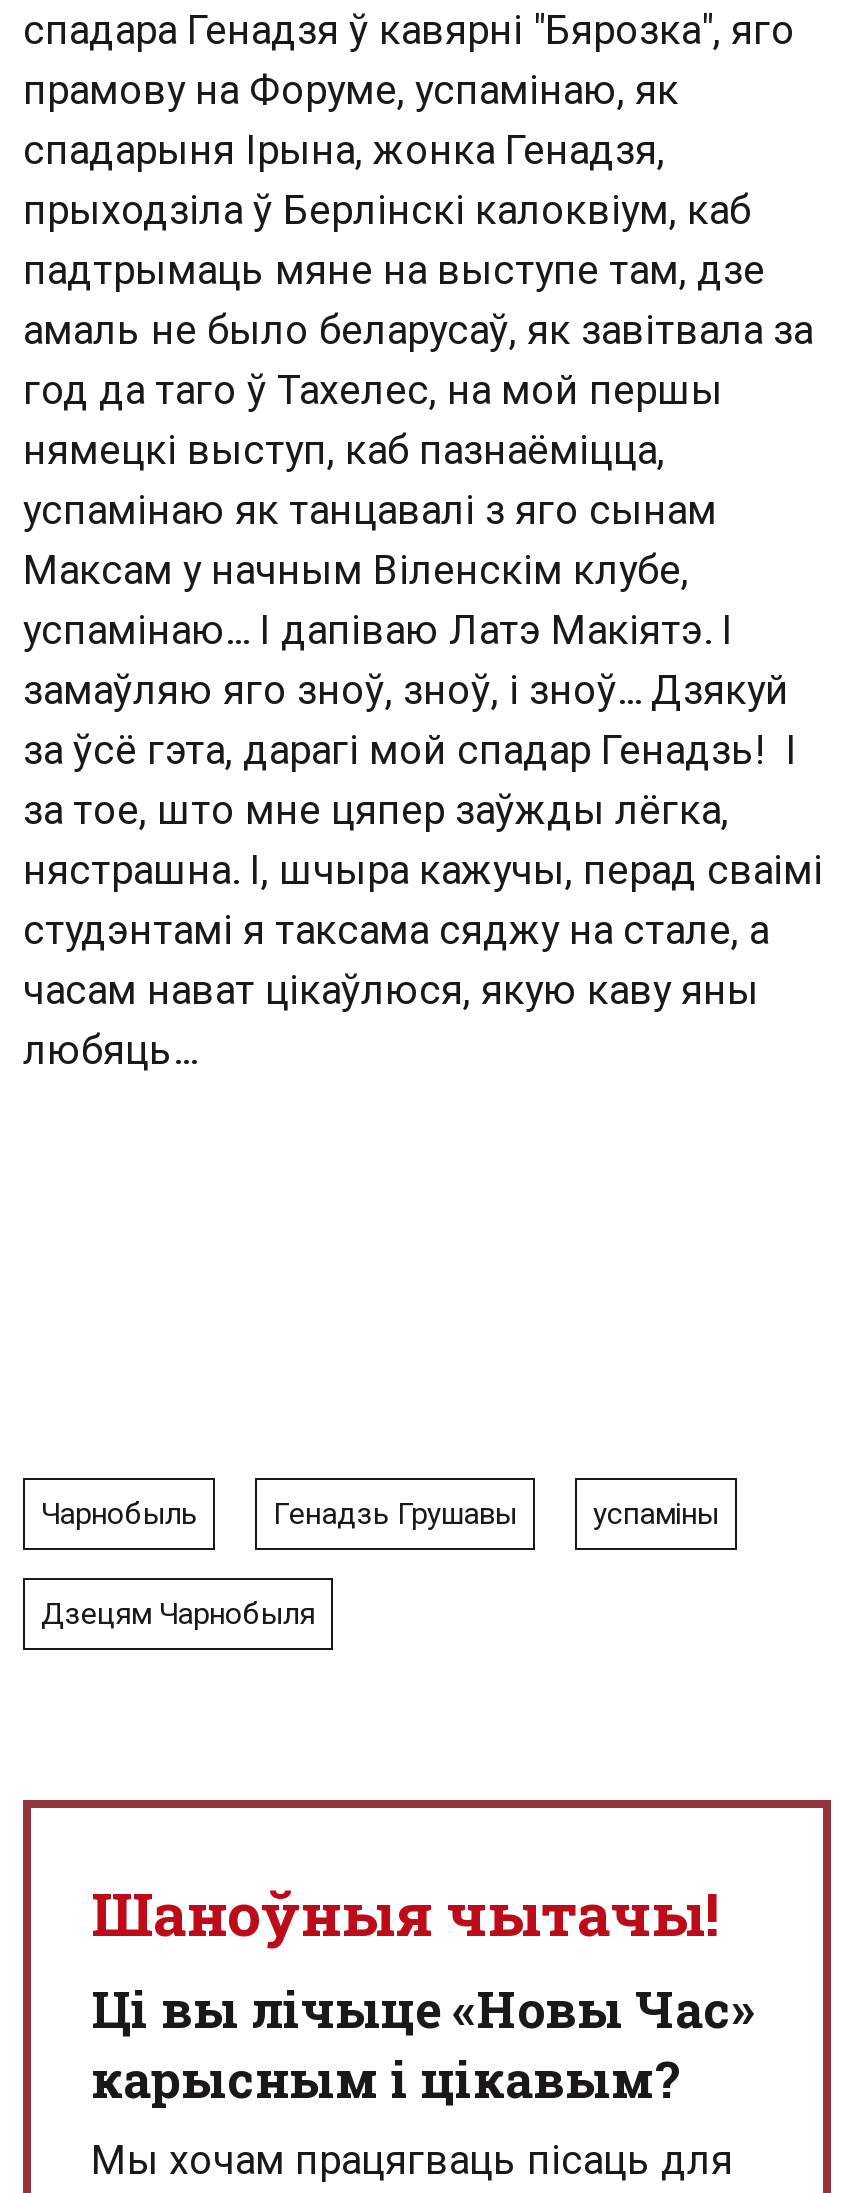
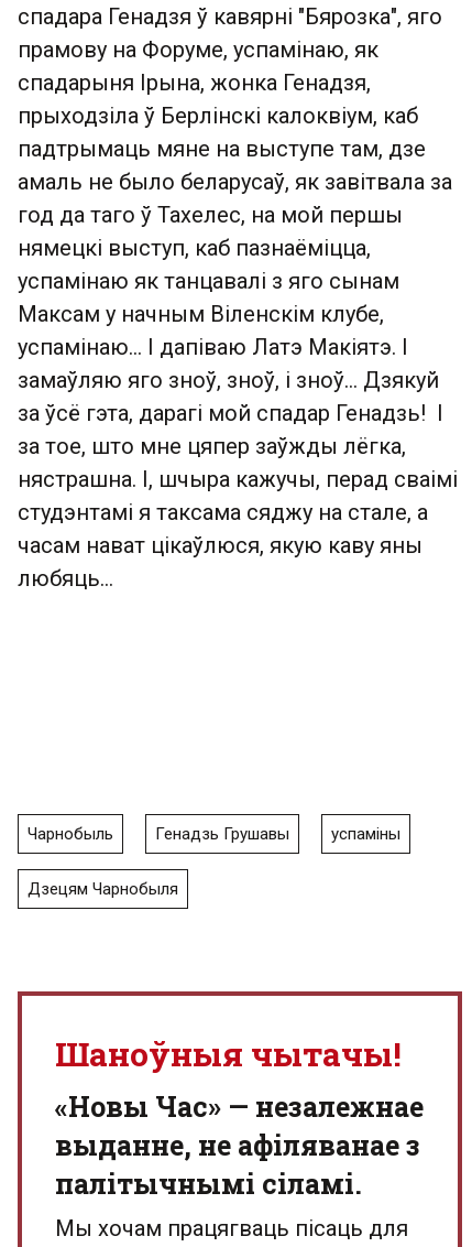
- Ці вы лічыце «Новы Час»
- карысным і цікавым?
+ «Новы Час» — незалежнае
+ выданне, не афіляванае з
+ палітычнымі сіламі.
